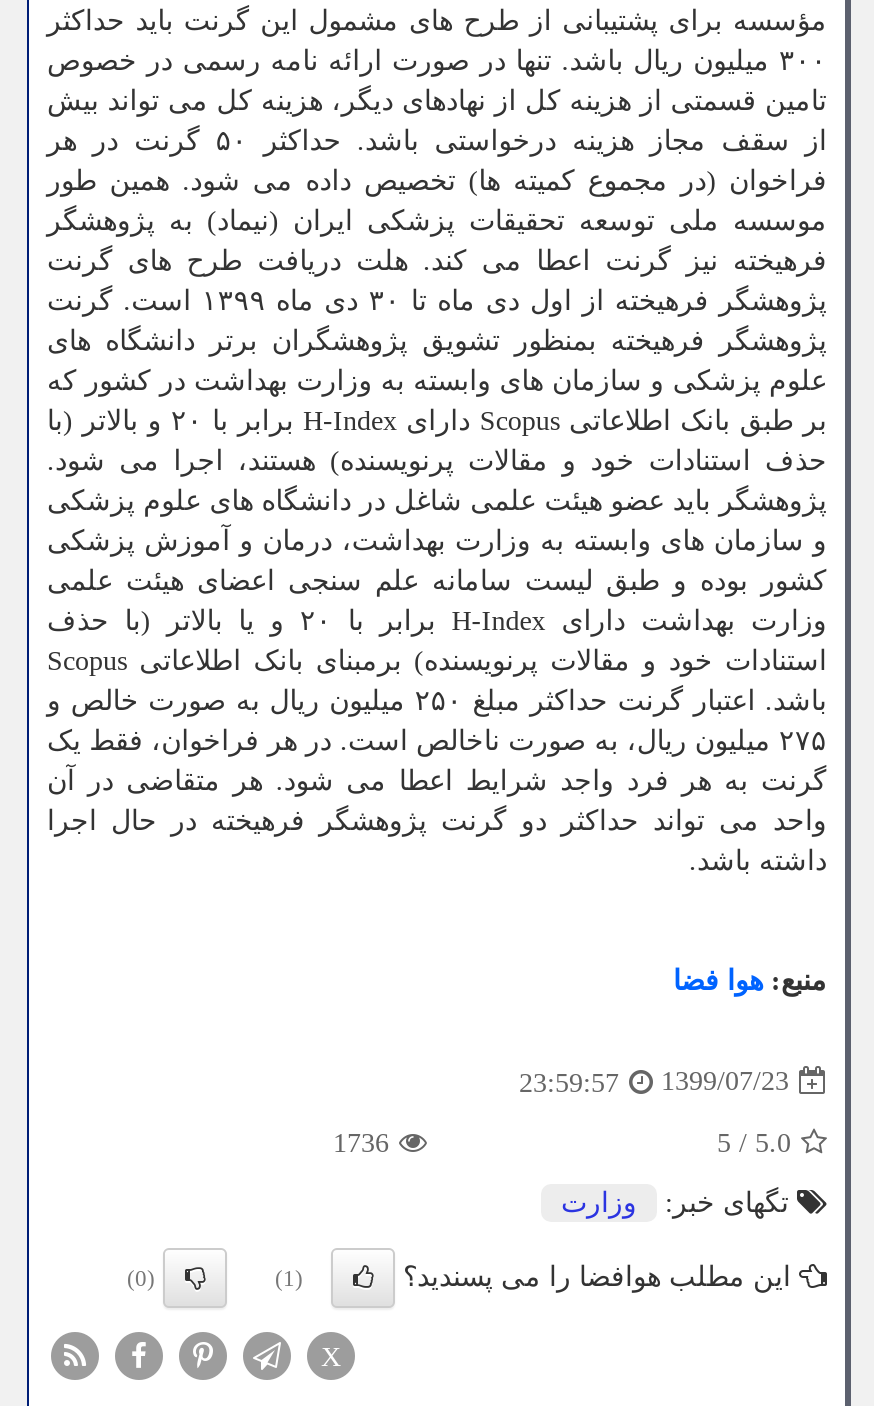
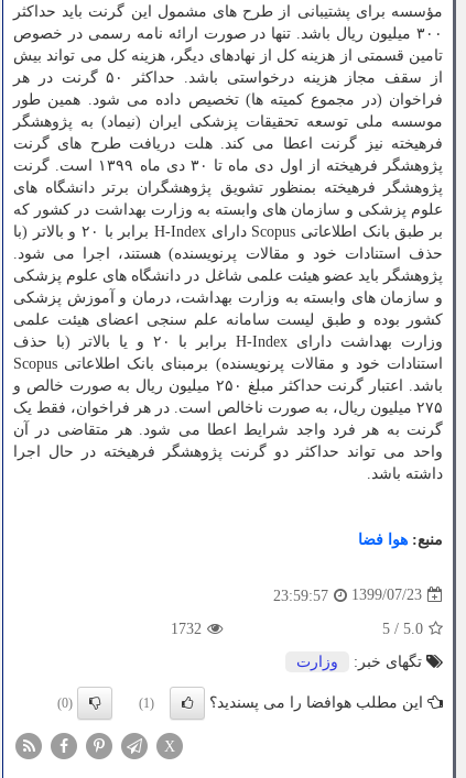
- 1736
+ 1732
